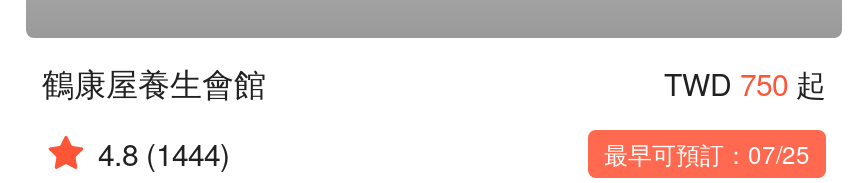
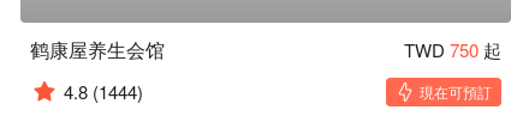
- 鶴康屋養生會館
+ 鹤康屋养生会馆

- 最早可預訂：07/25
+ 現在可預訂
